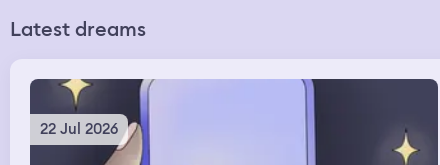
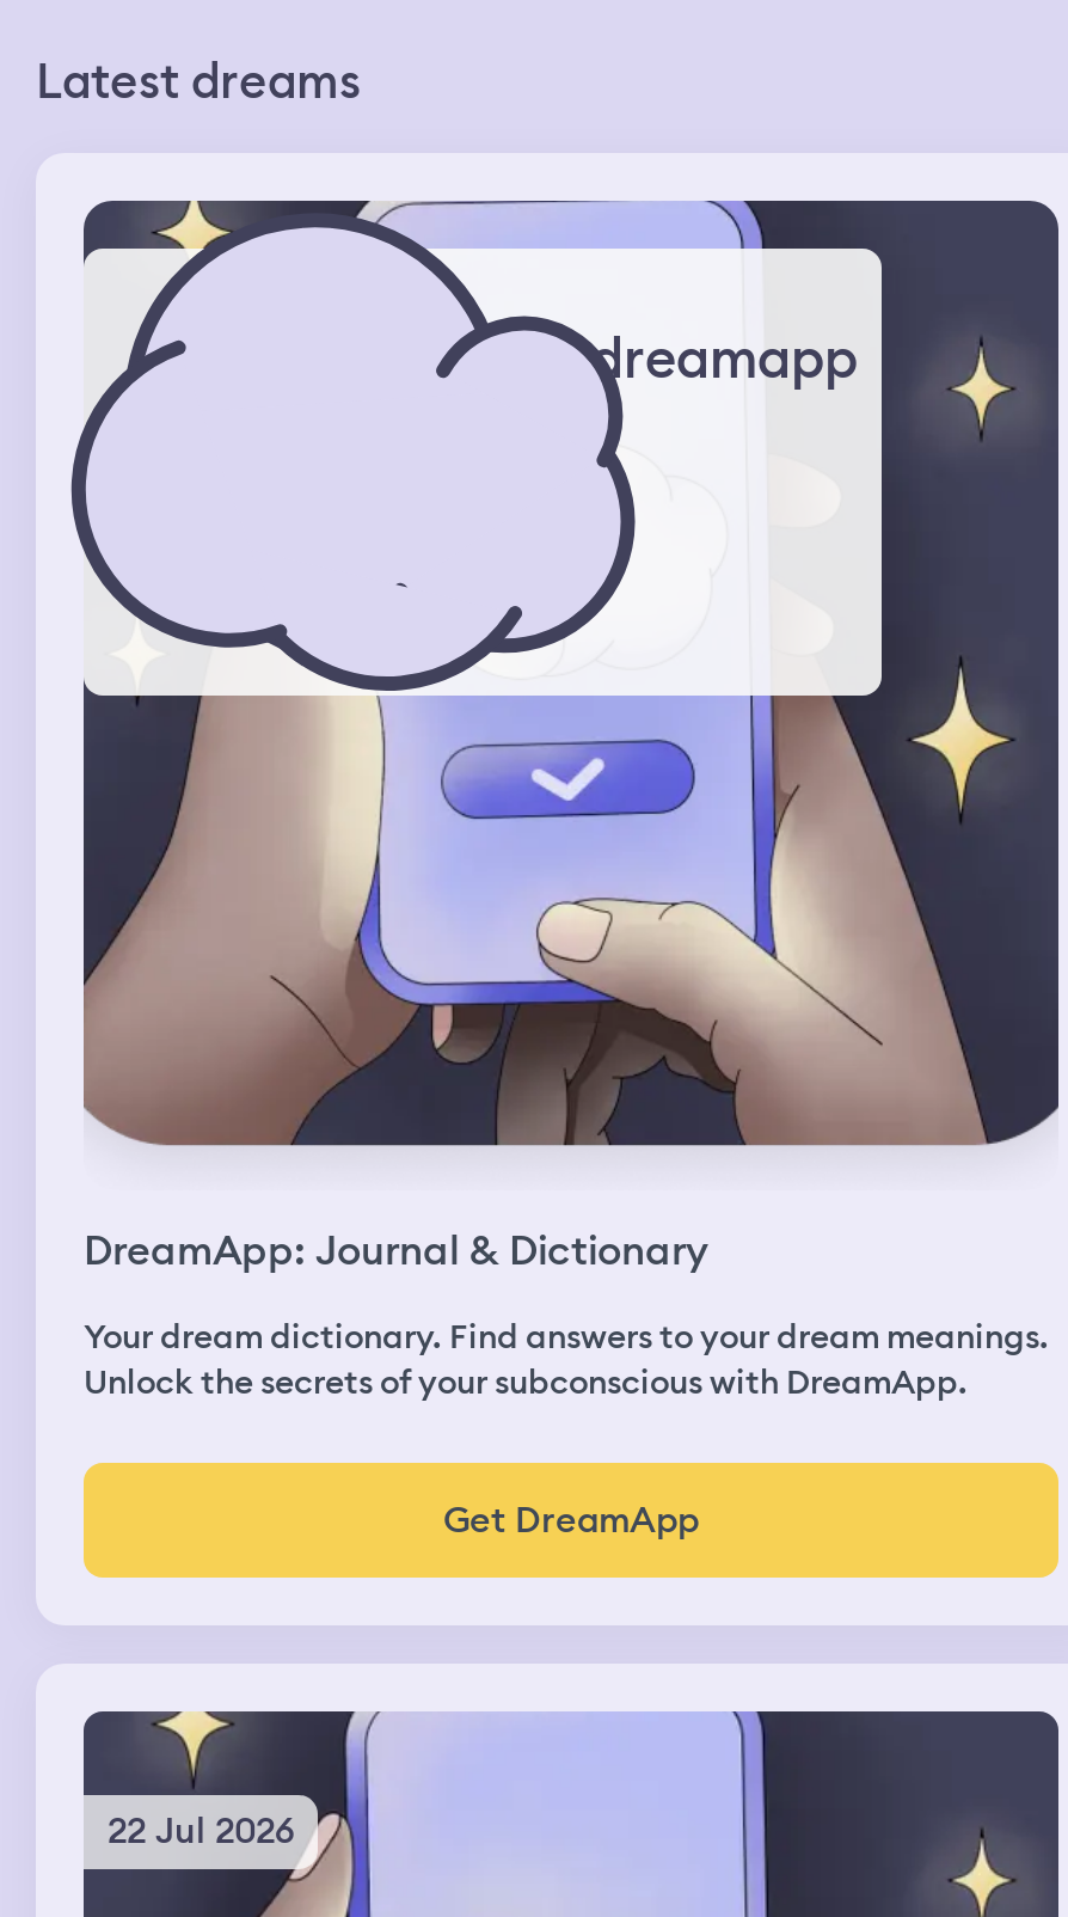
+ [image]
+ dreamapp

+ DreamApp: Journal & Dictionary
+ Your dream dictionary. Find answers to your dream meanings.
+ Unlock the secrets of your subconscious with DreamApp.
+ Get DreamApp
